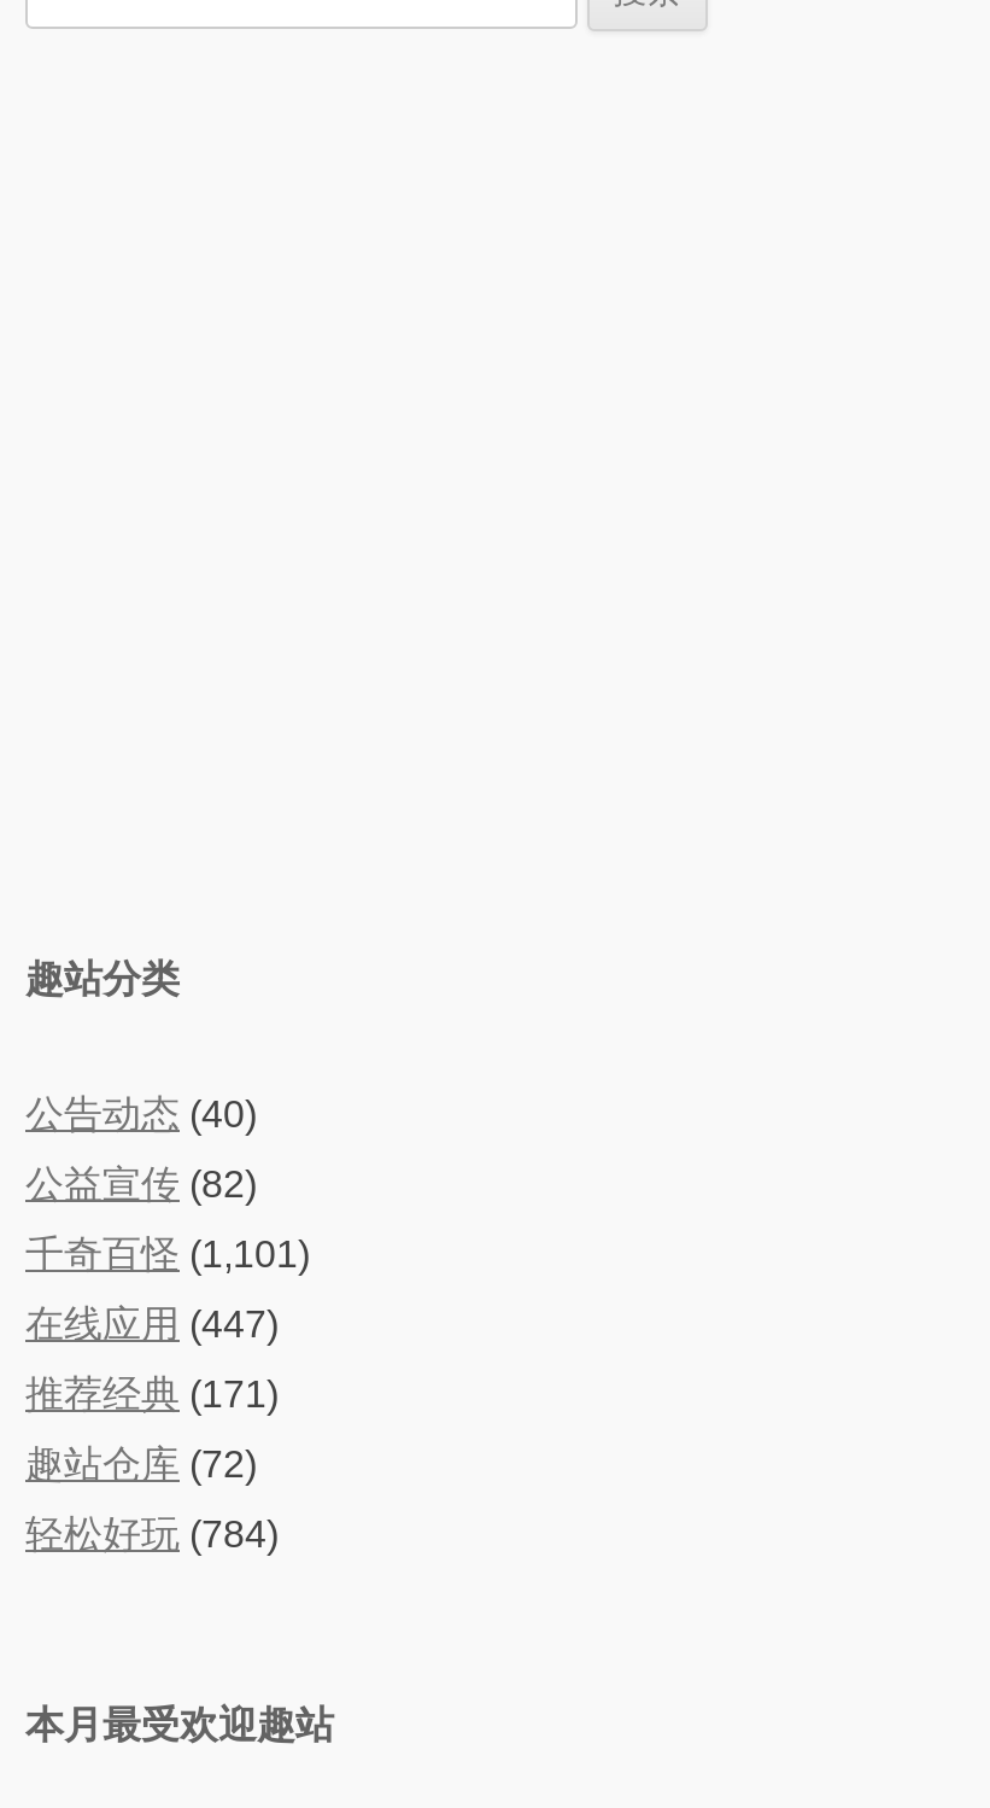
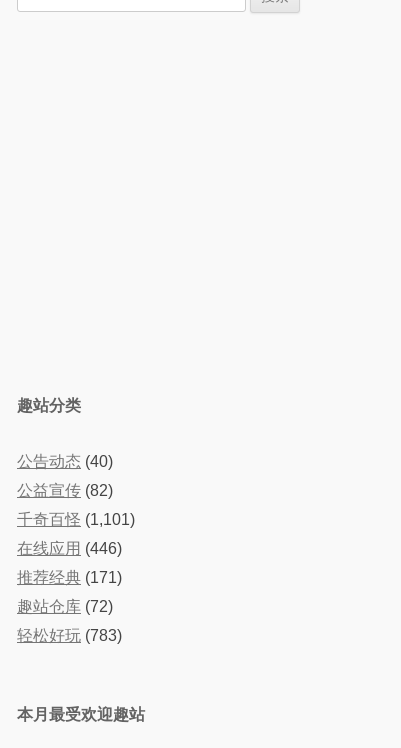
- 在线应用(447)
+ 在线应用(446)

- 轻松好玩(784)
+ 轻松好玩(783)
